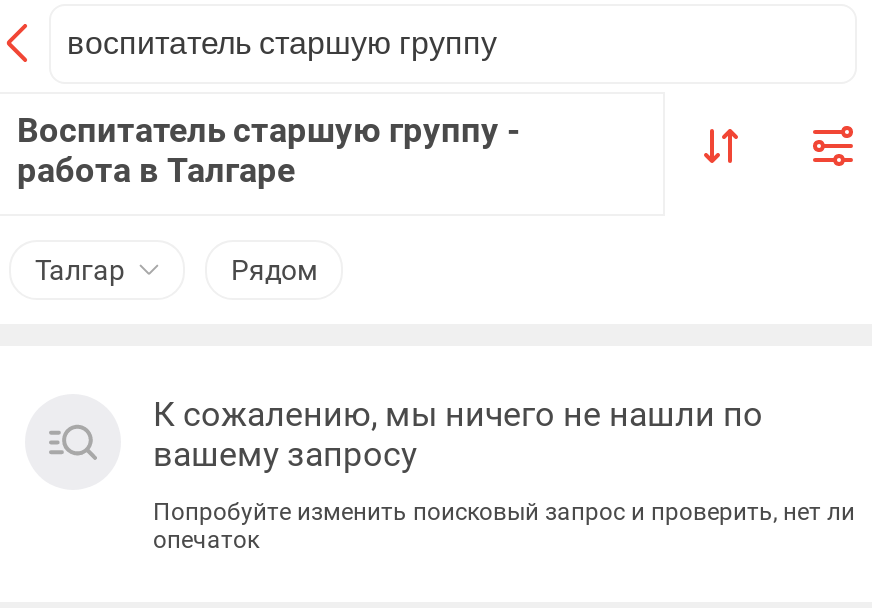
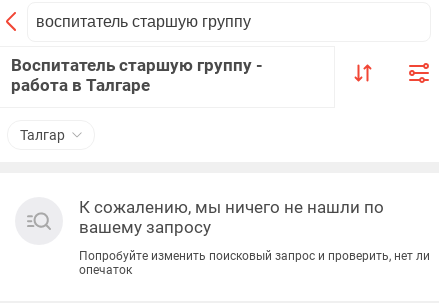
- Рядом
